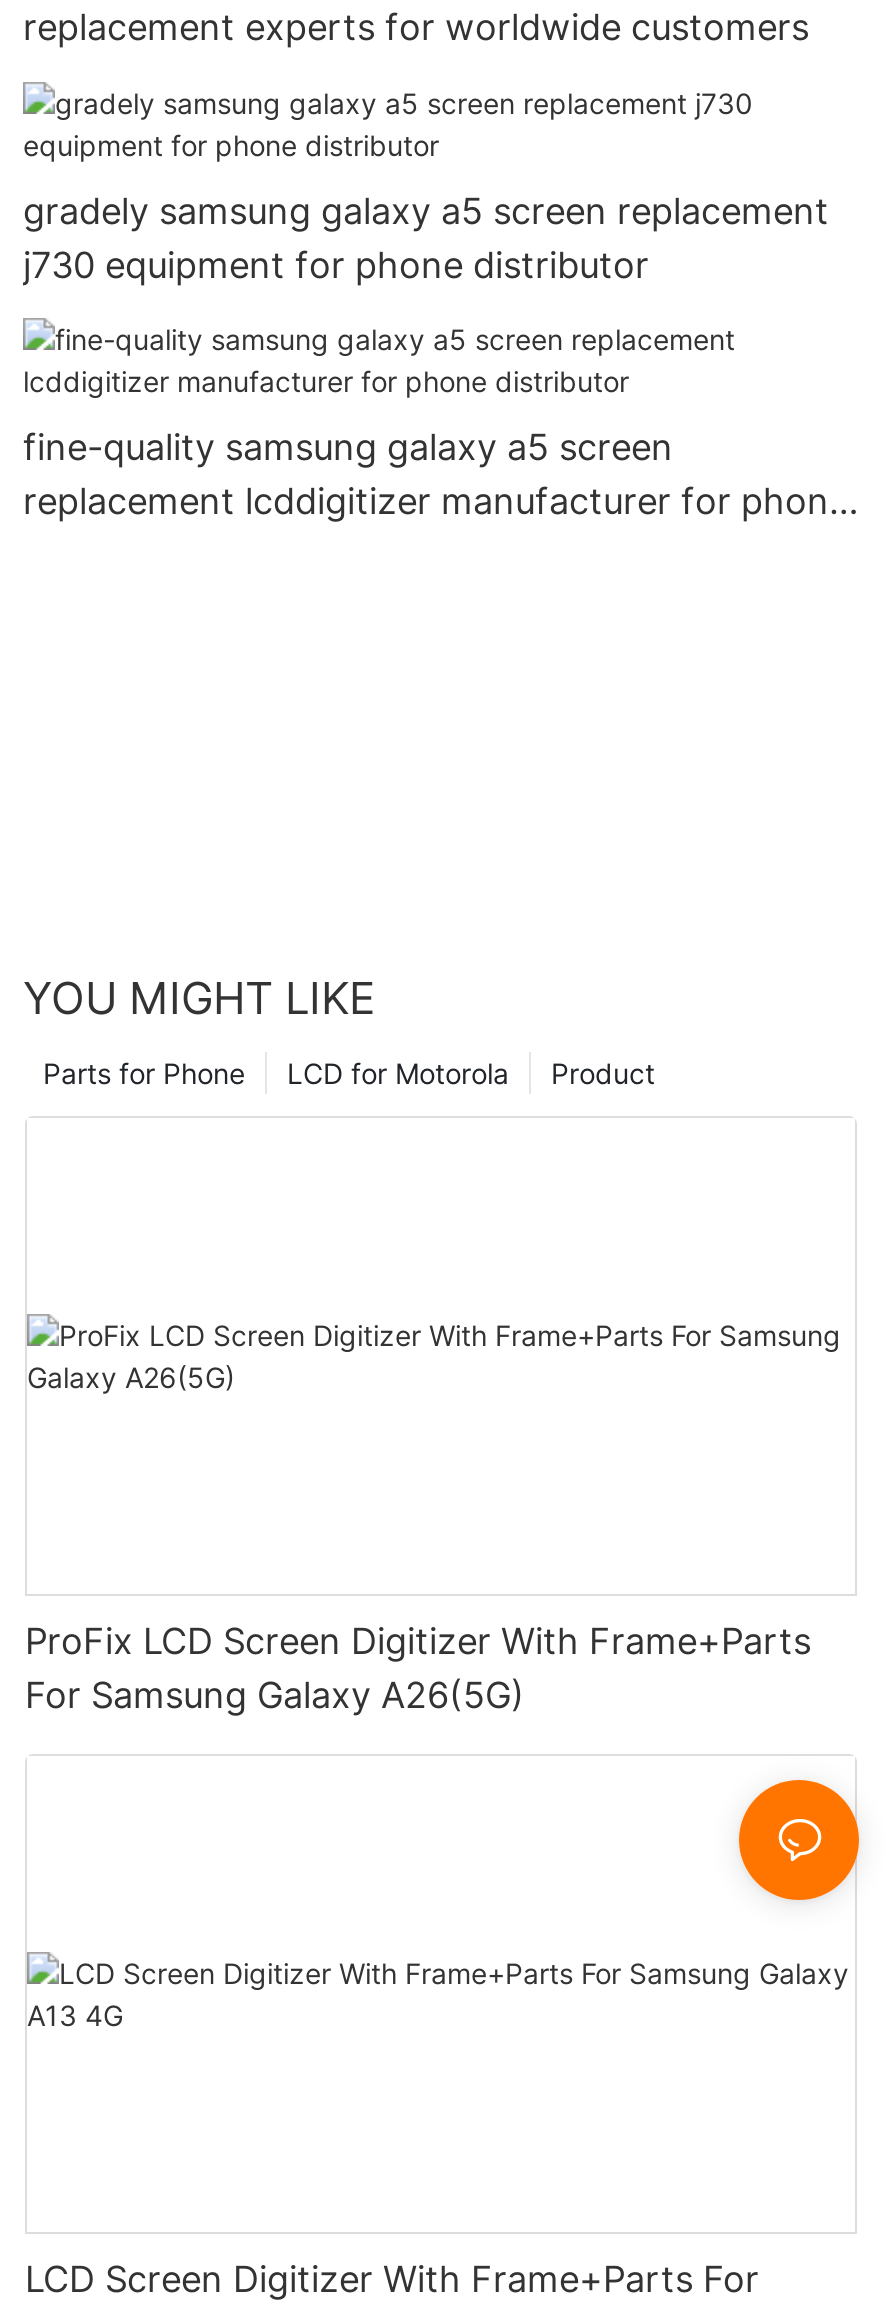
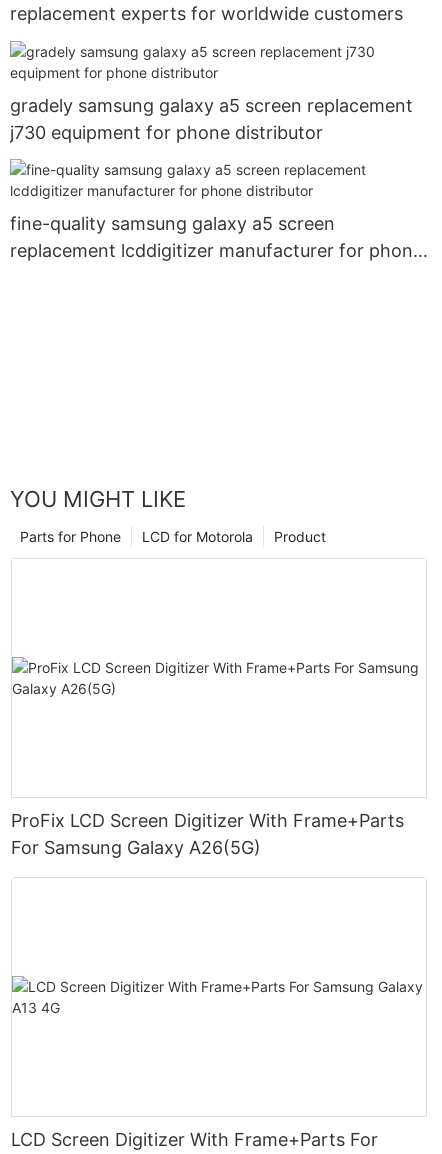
- [image]
